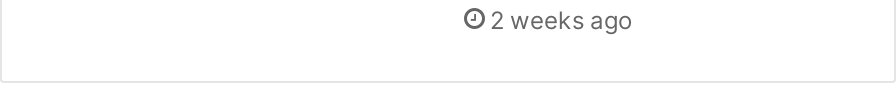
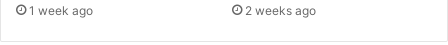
+ 1 week ago
